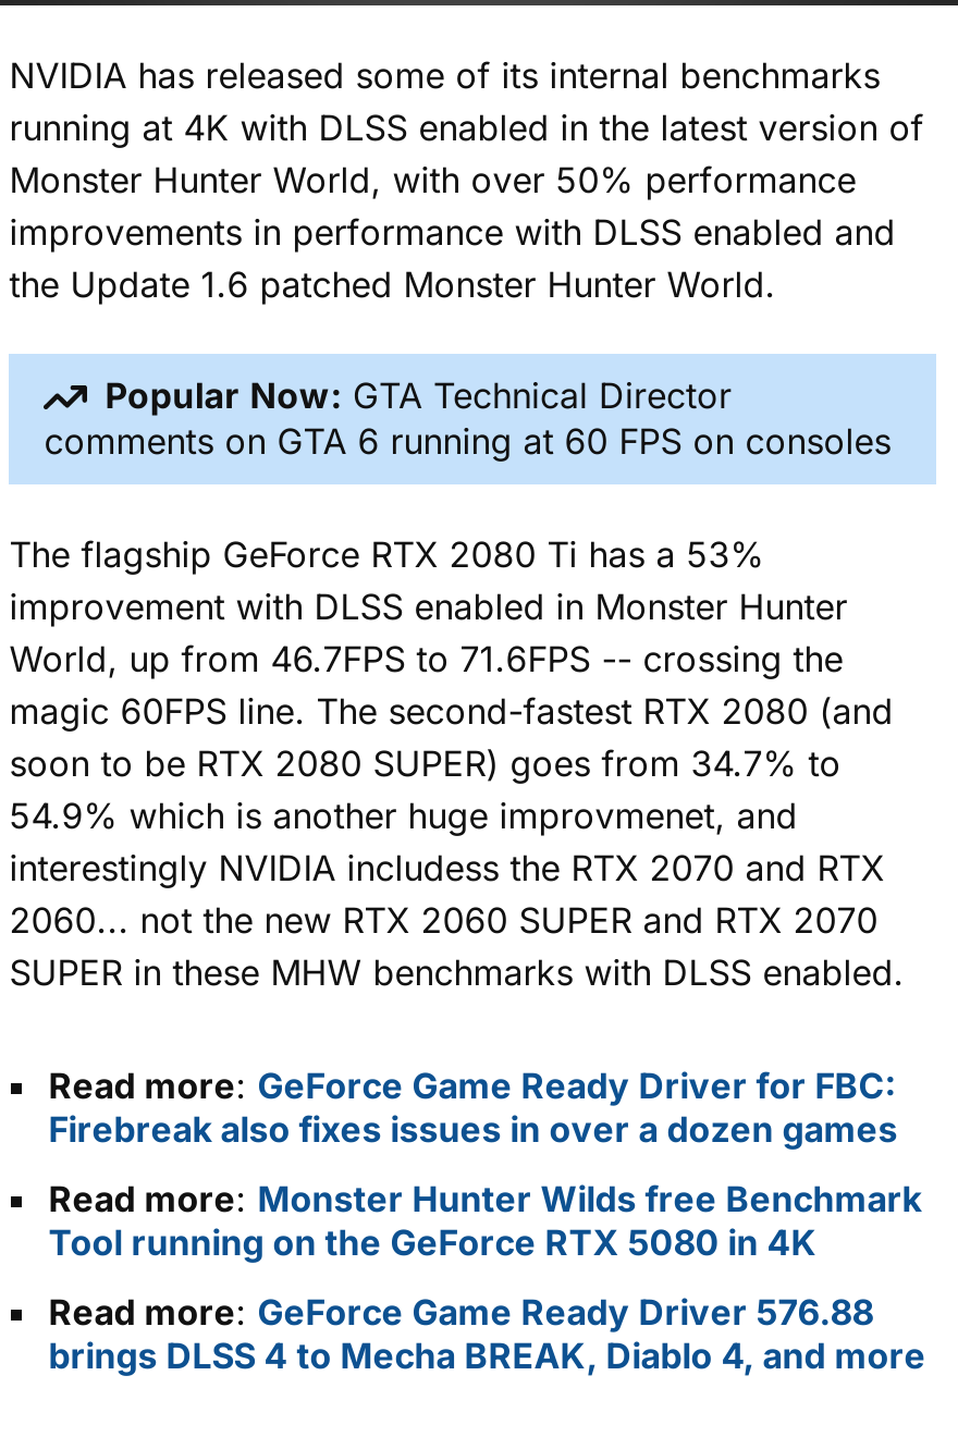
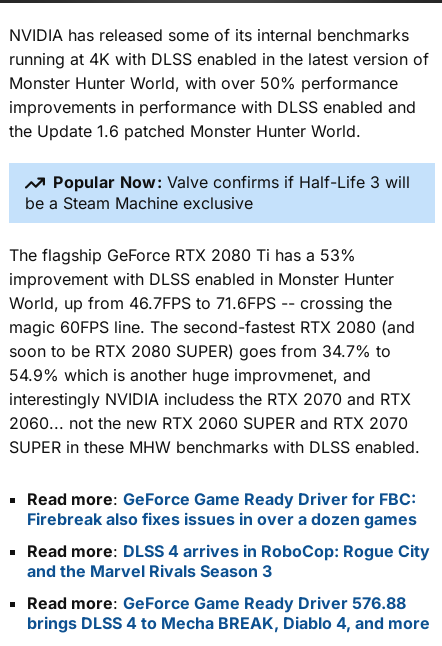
- Popular Now: GTA Technical Director
- comments on GTA 6 running at 60 FPS on consoles
+ Popular Now: Valve confirms if Half-Life 3 will
+ be a Steam Machine exclusive

- Read more: Monster Hunter Wilds free Benchmark
- Tool running on the GeForce RTX 5080 in 4K
+ Read more: DLSS 4 arrives in RoboCop: Rogue City
+ and the Marvel Rivals Season 3
